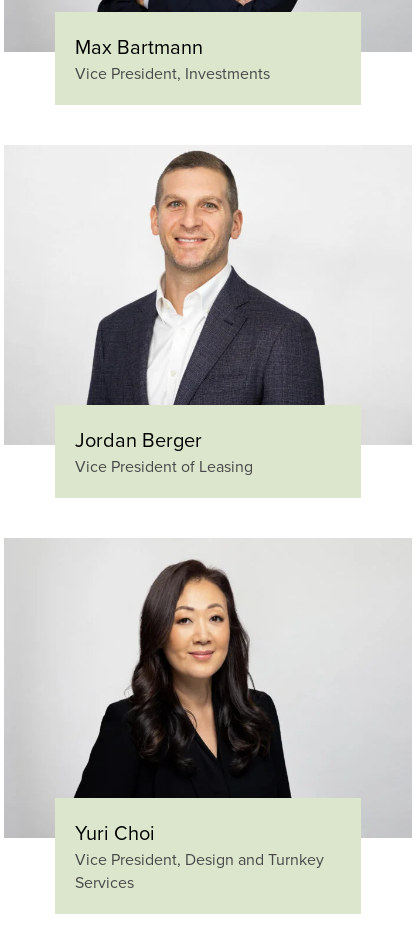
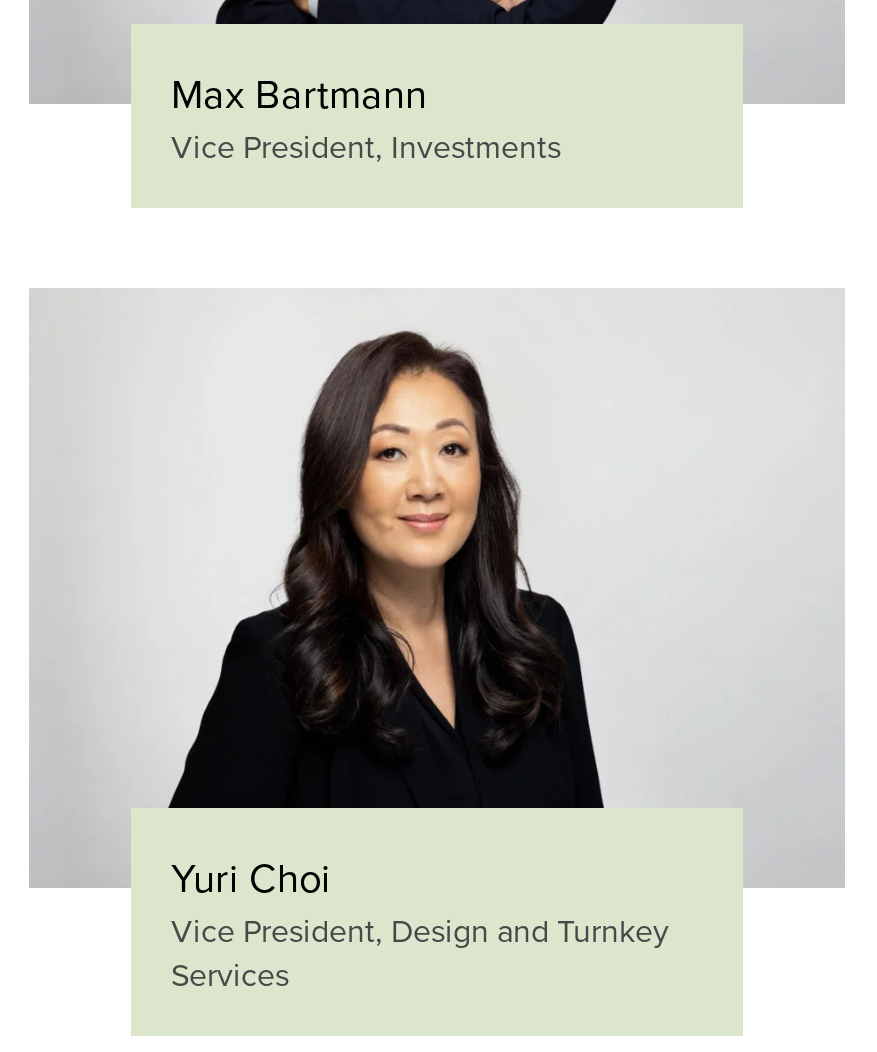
- [image]
- Jordan Berger
- Vice President of Leasing
